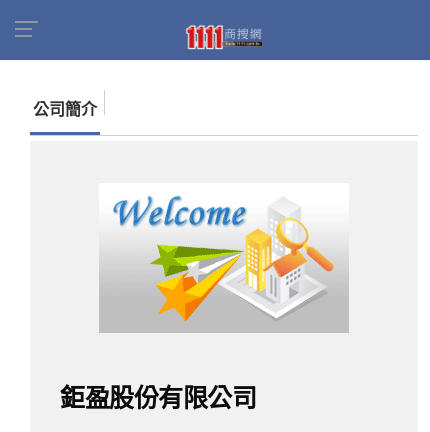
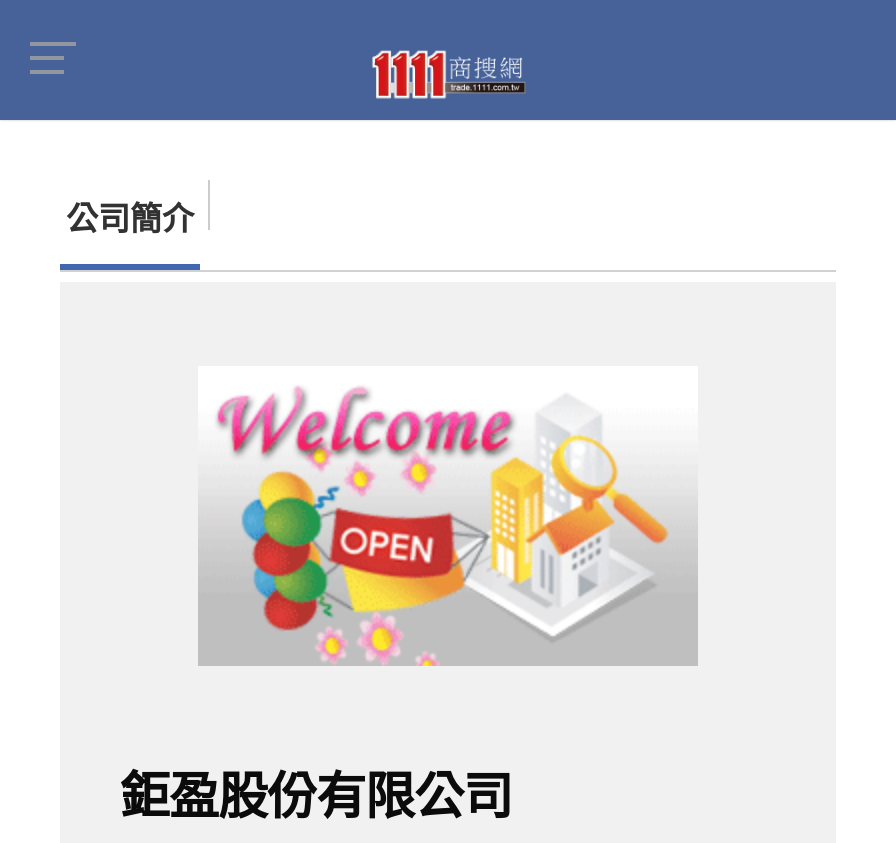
- [image]
+ [image]
